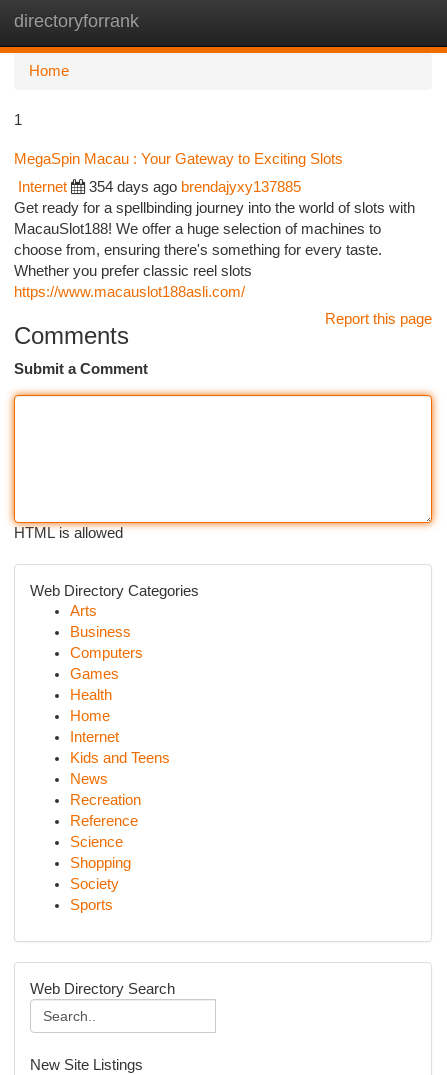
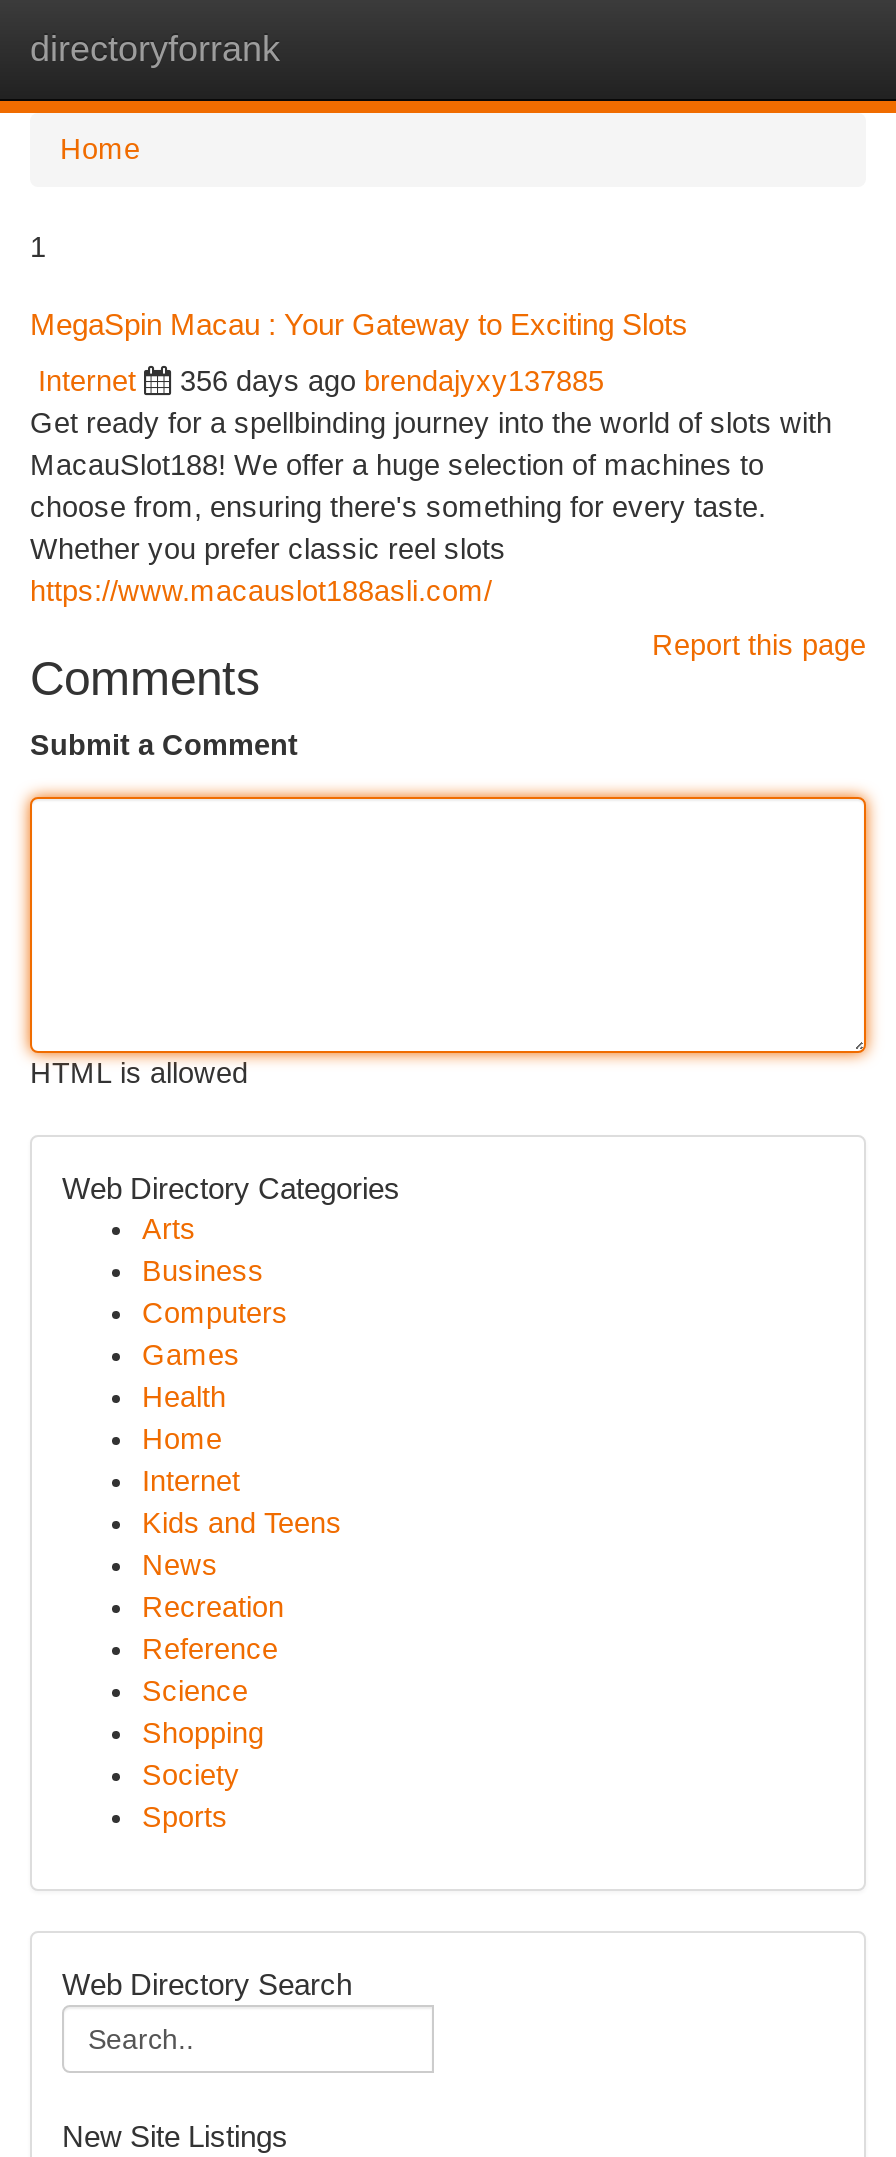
- 354 days ago brendajyxy137885
+ 356 days ago brendajyxy137885
